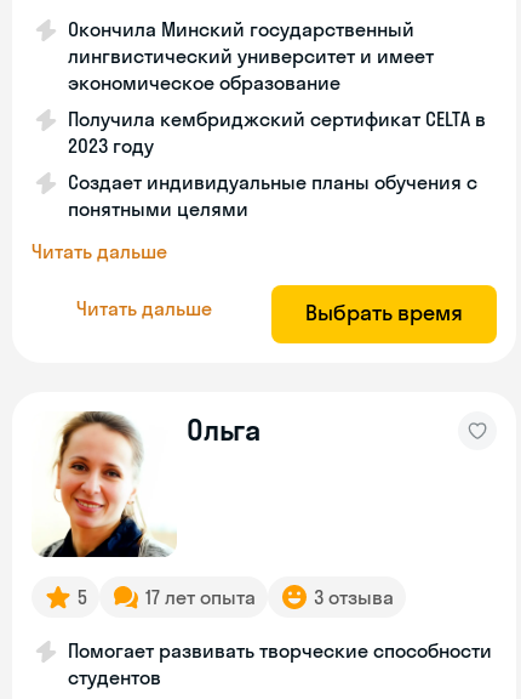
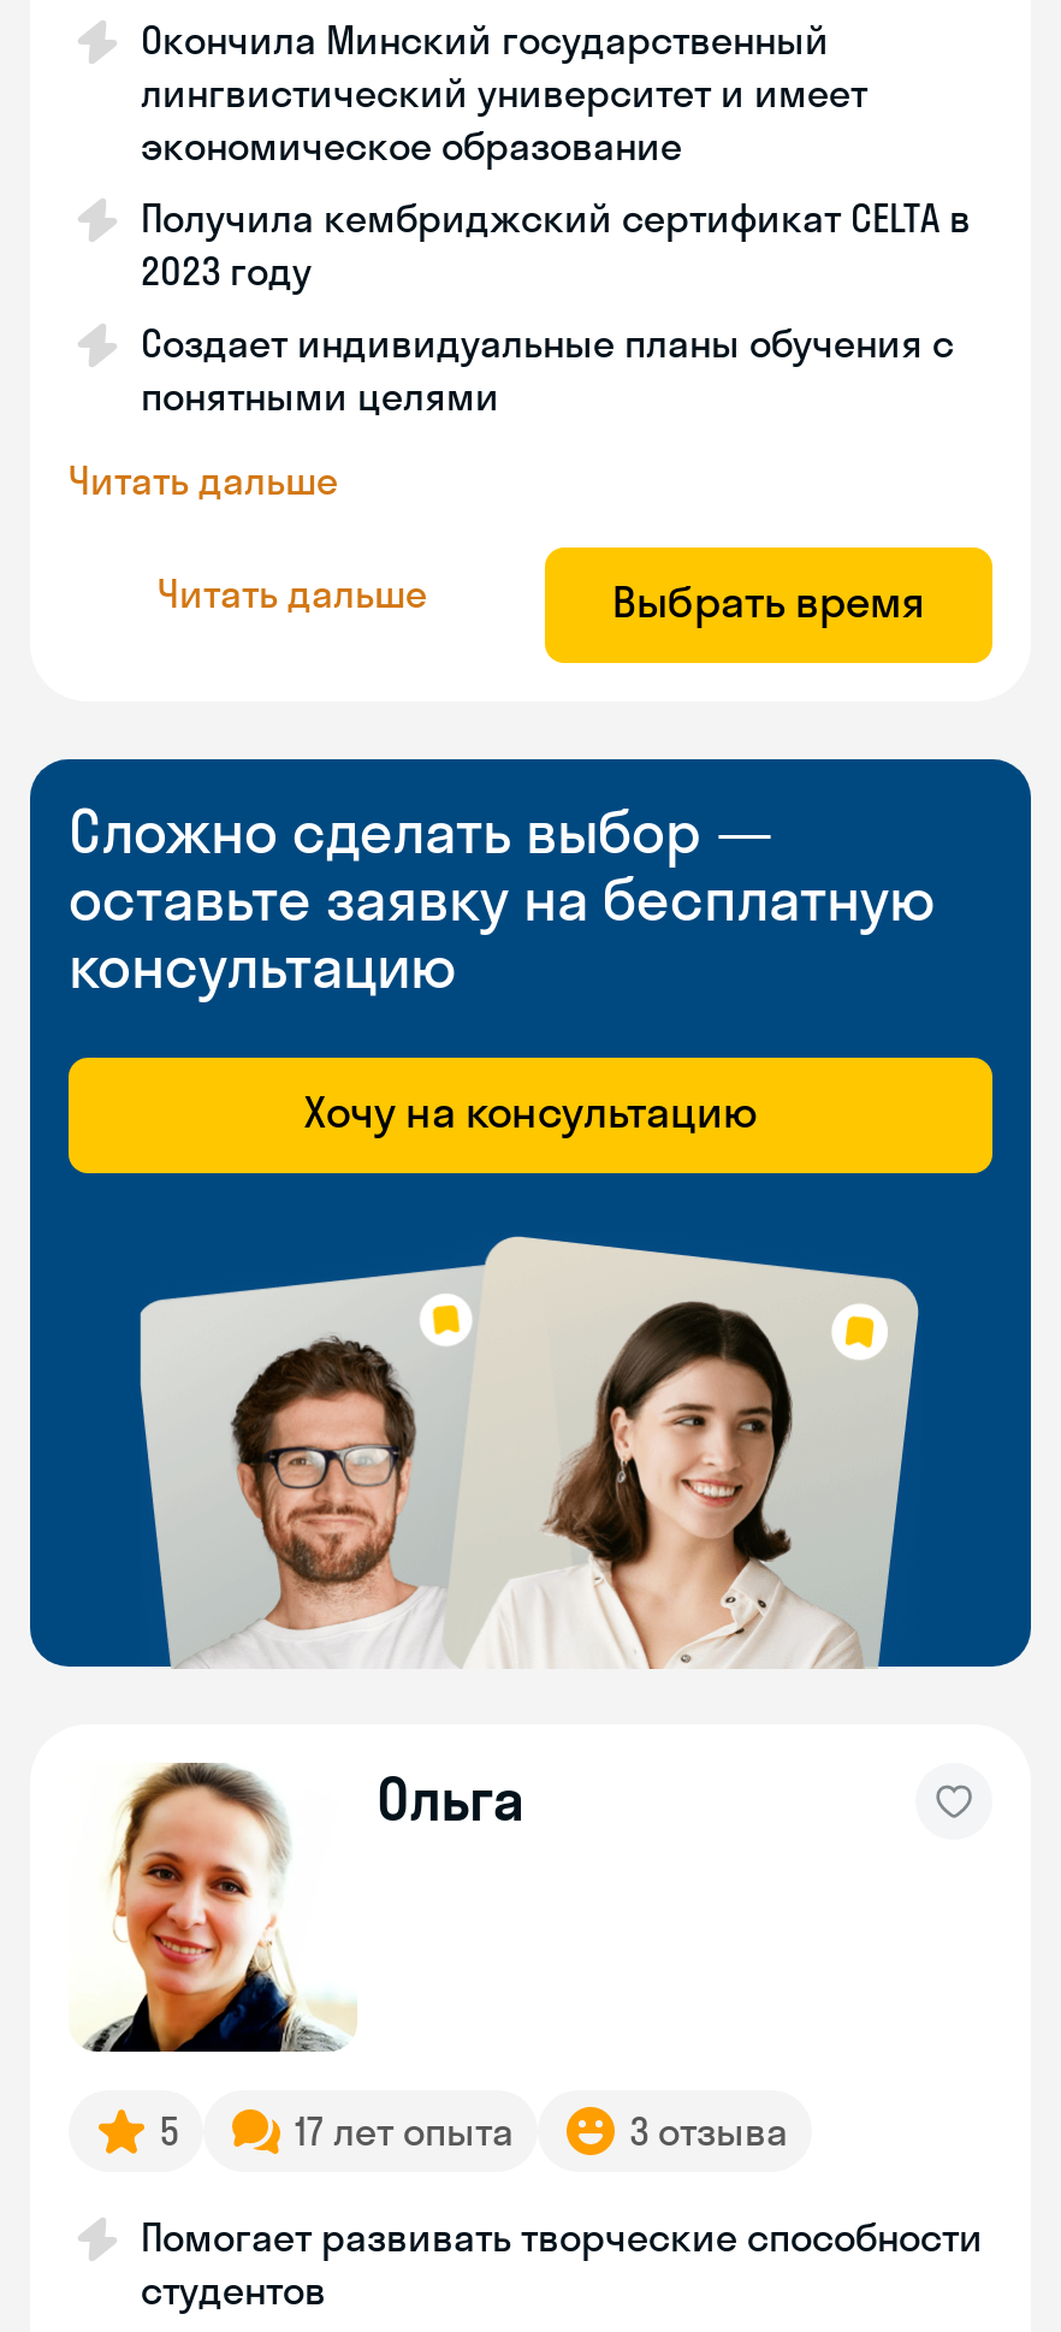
+ [image]
+ Сложно сделать выбор —
+ оставьте заявку на бесплатную
+ консультацию
+ Хочу на консультацию
